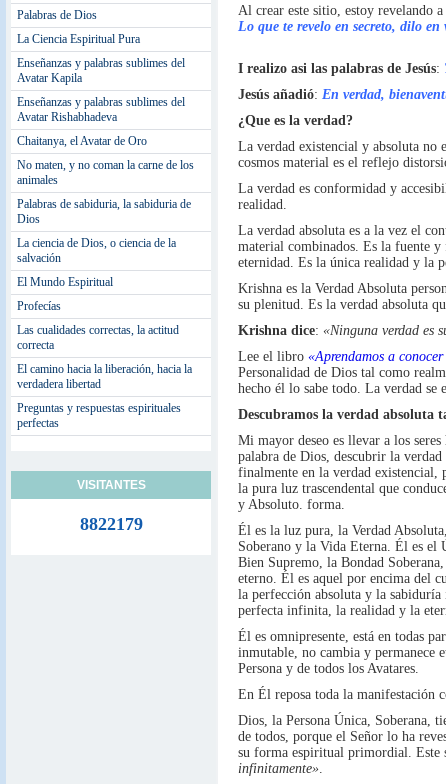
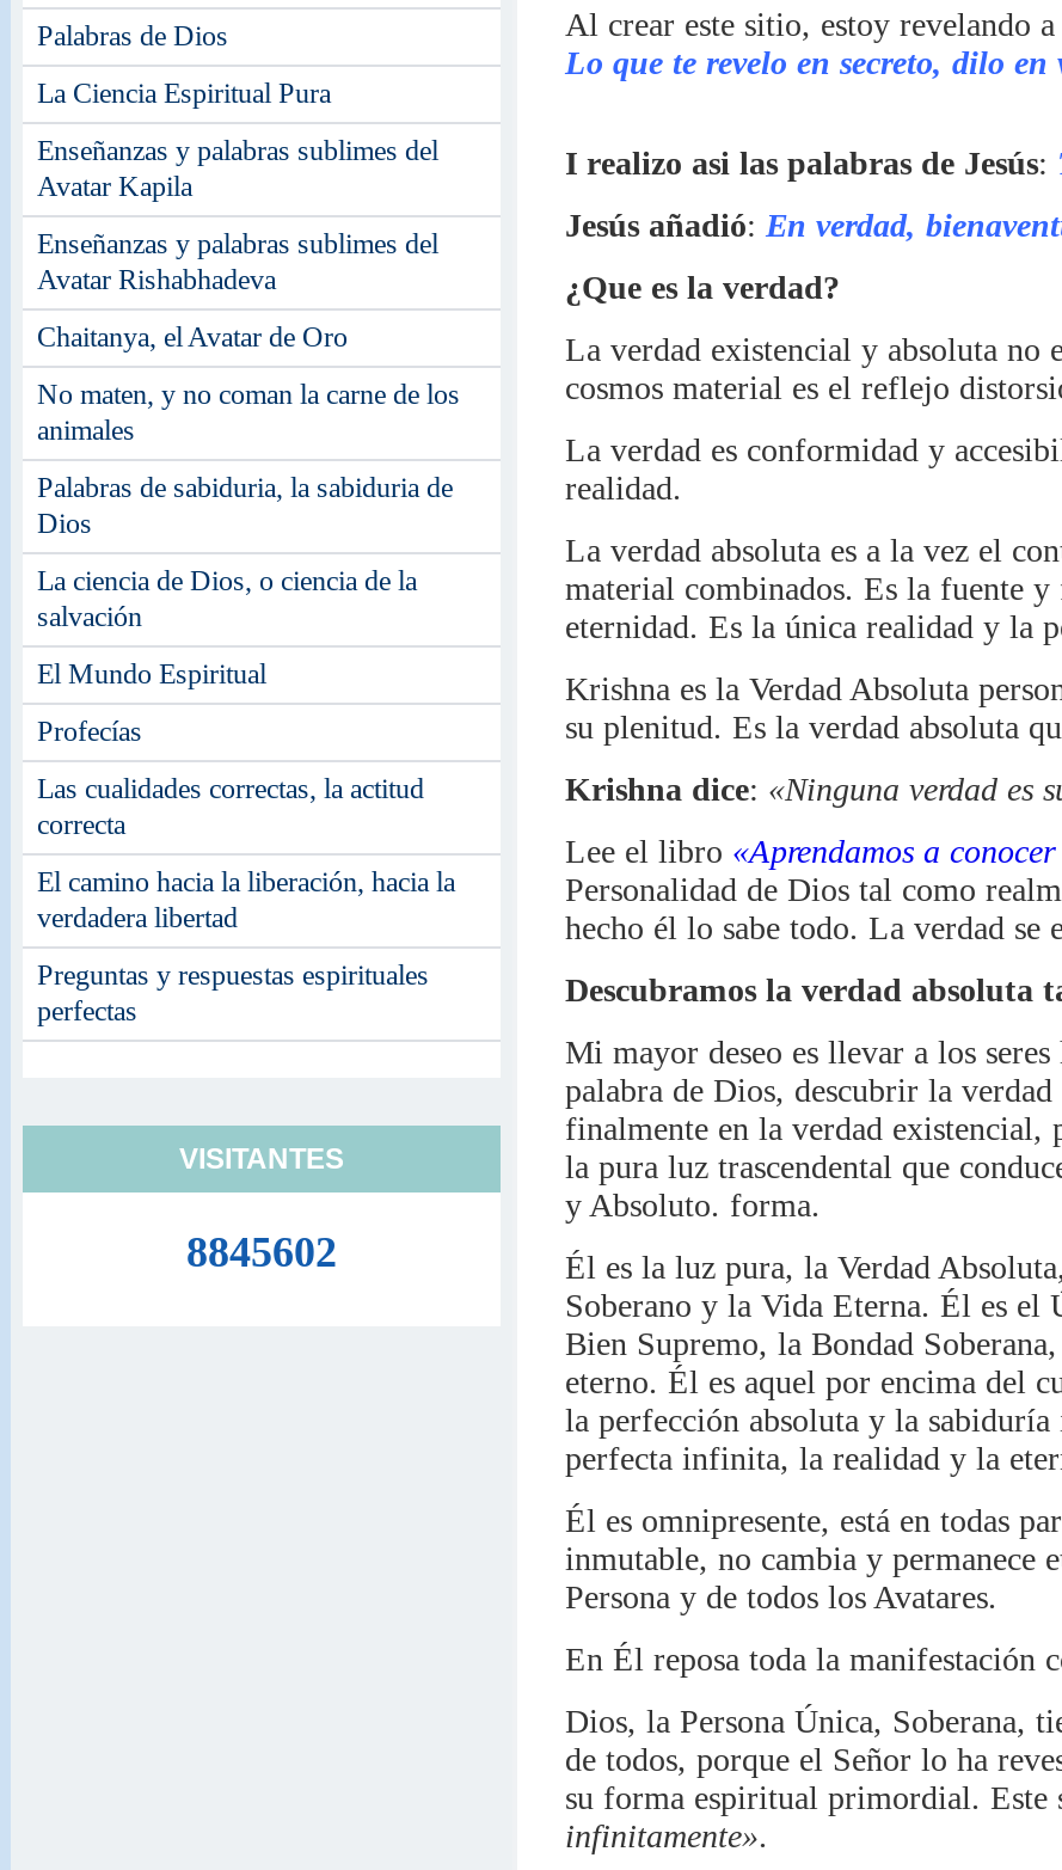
- 8822179
+ 8845602
